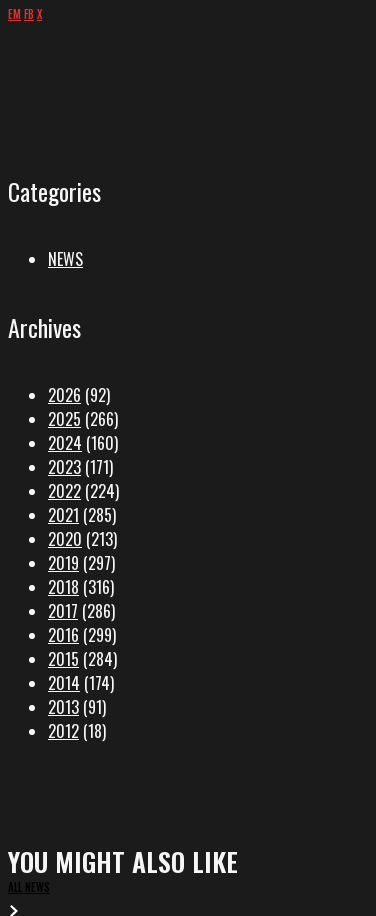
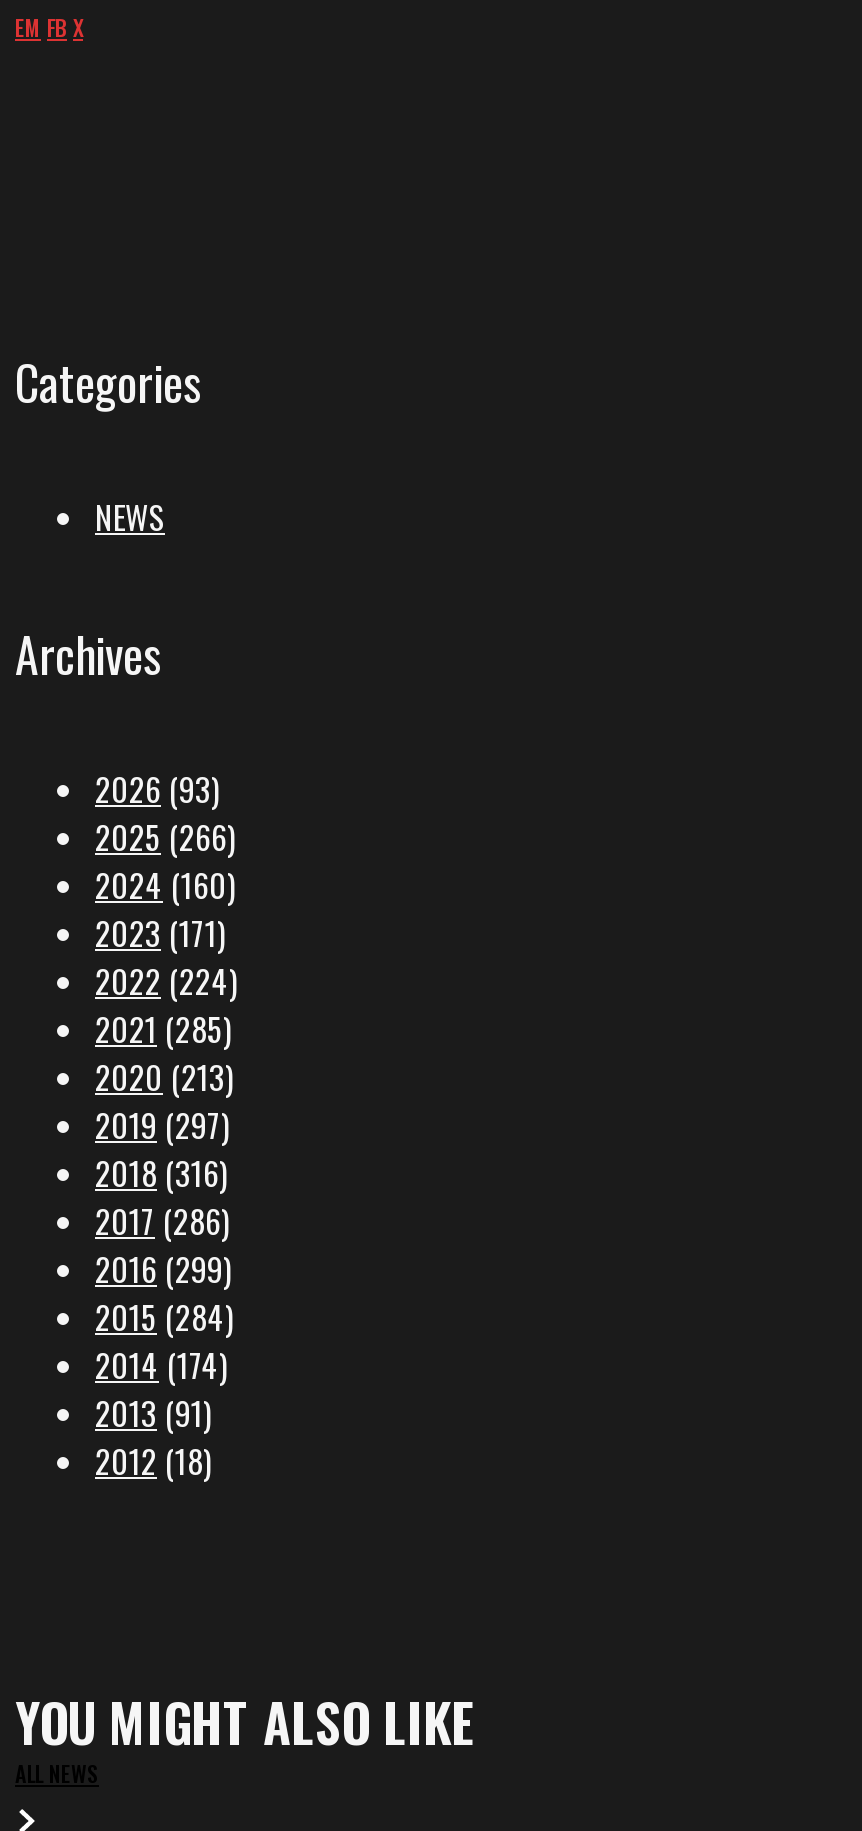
- 2026 (92)
+ 2026 (93)
